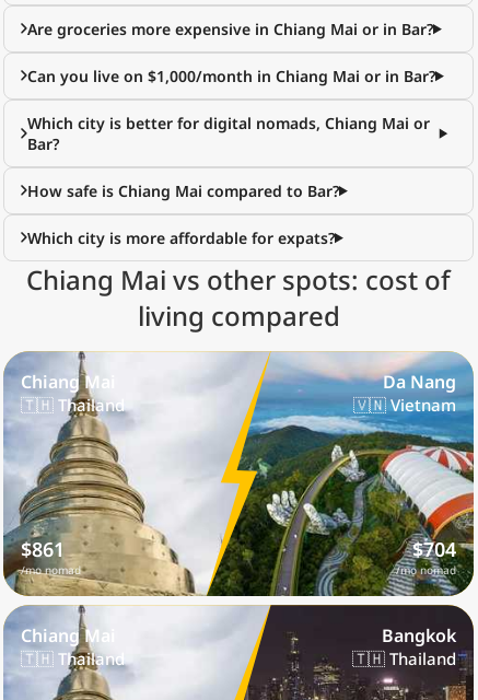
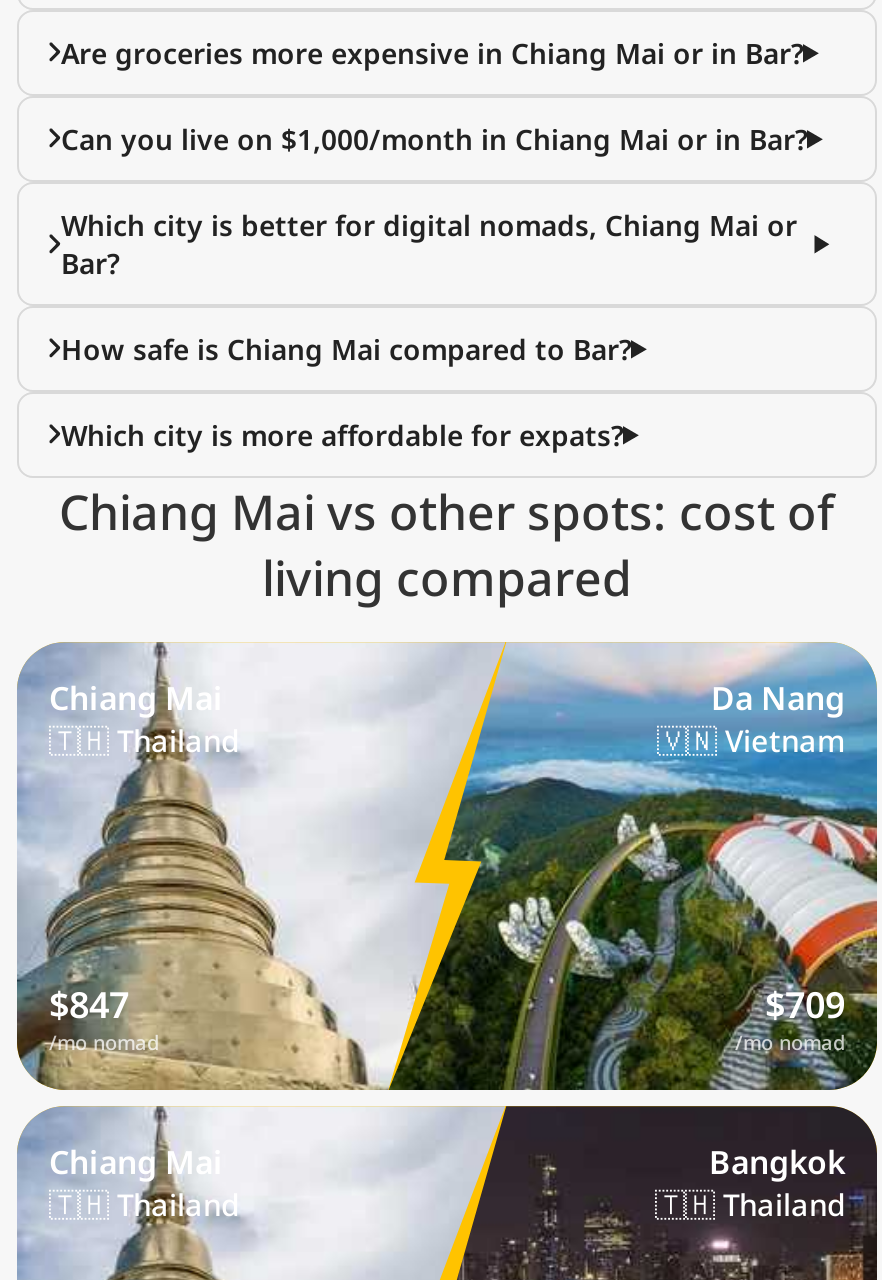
- $861
+ $847

- $704
+ $709
